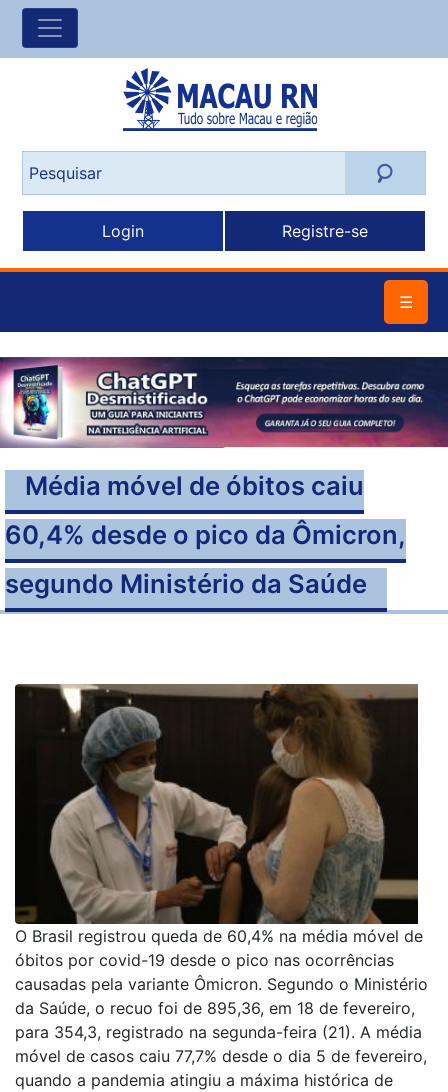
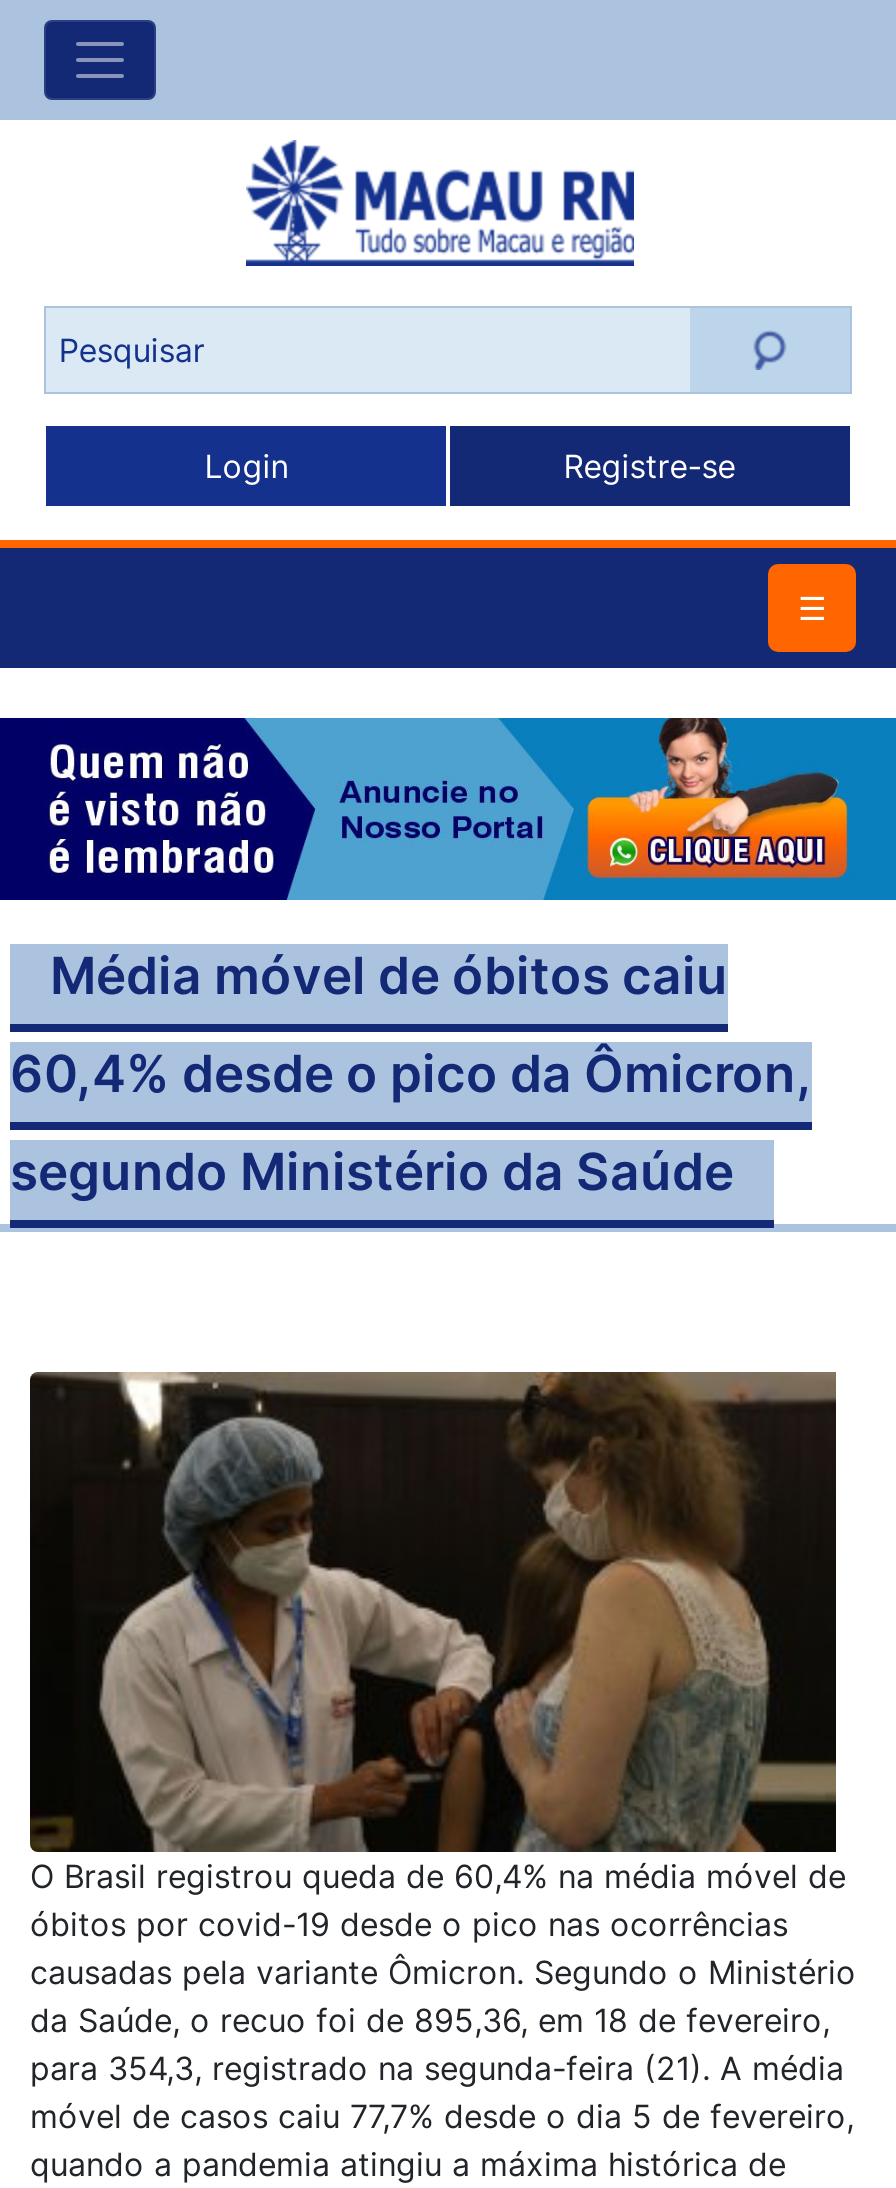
- [image]
+ [image]
